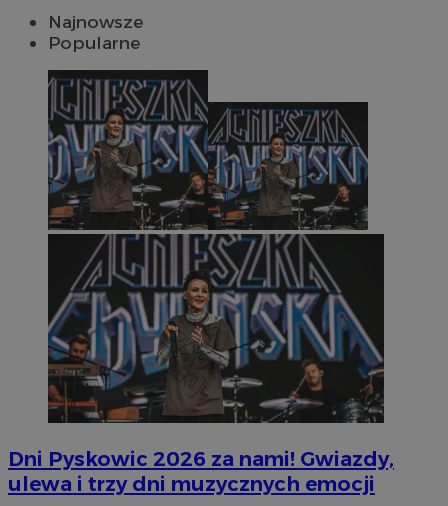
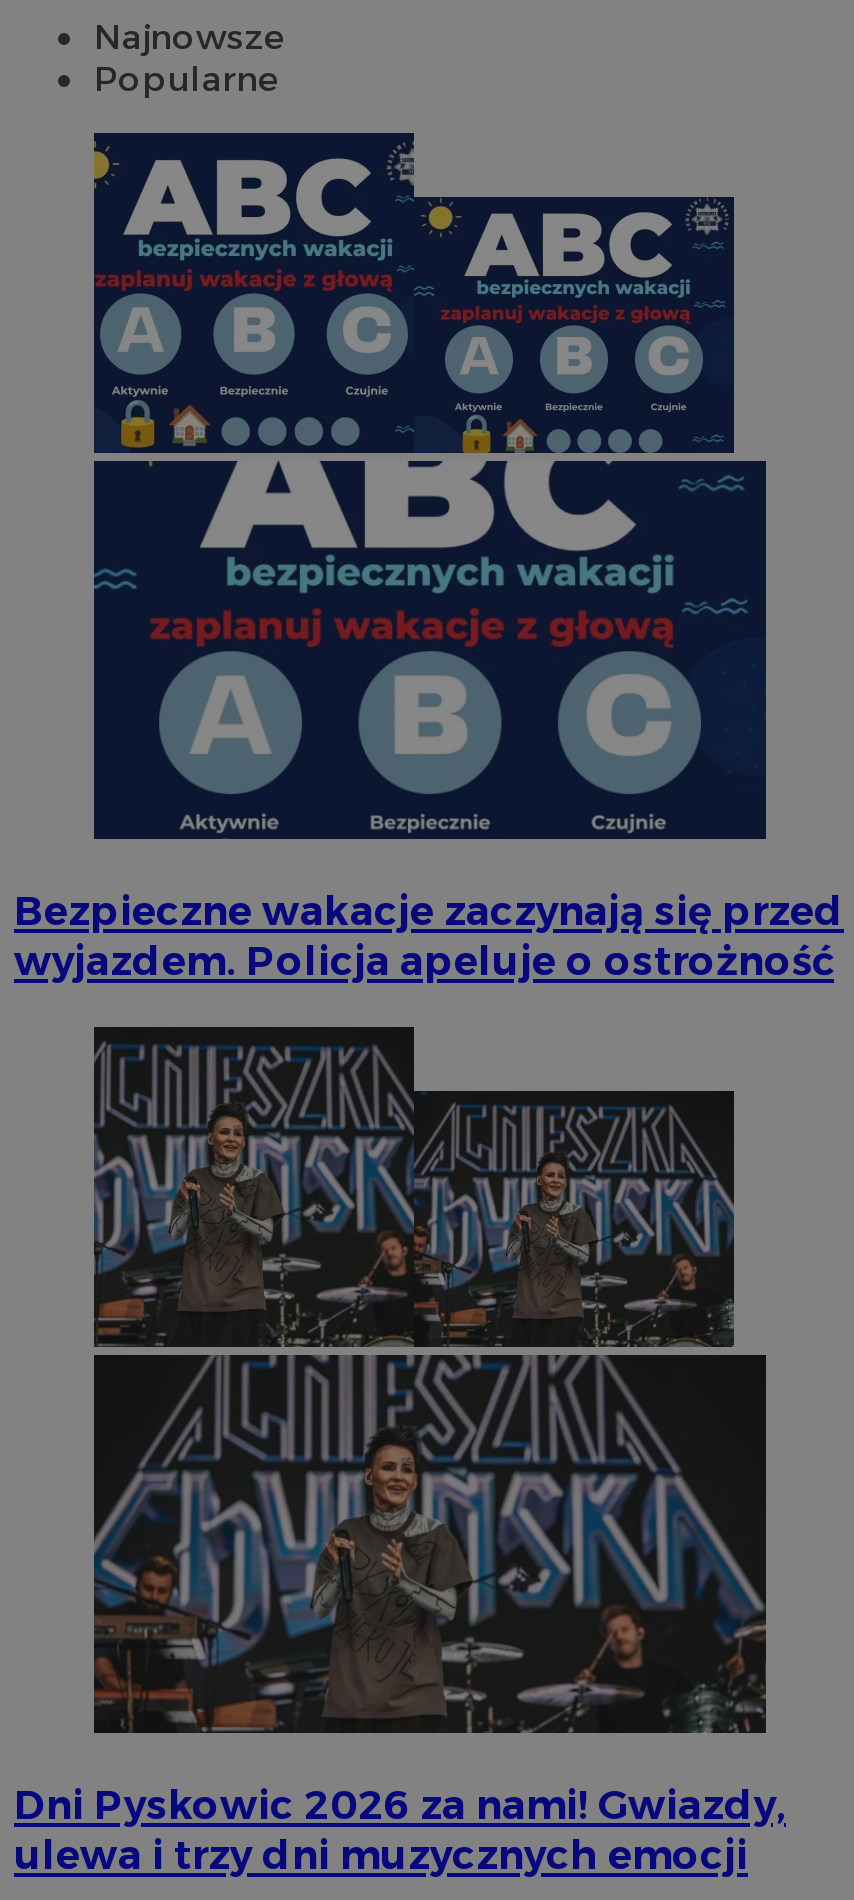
+ [image]
+ Bezpieczne wakacje zaczynają się przed
+ wyjazdem. Policja apeluje o ostrożność
